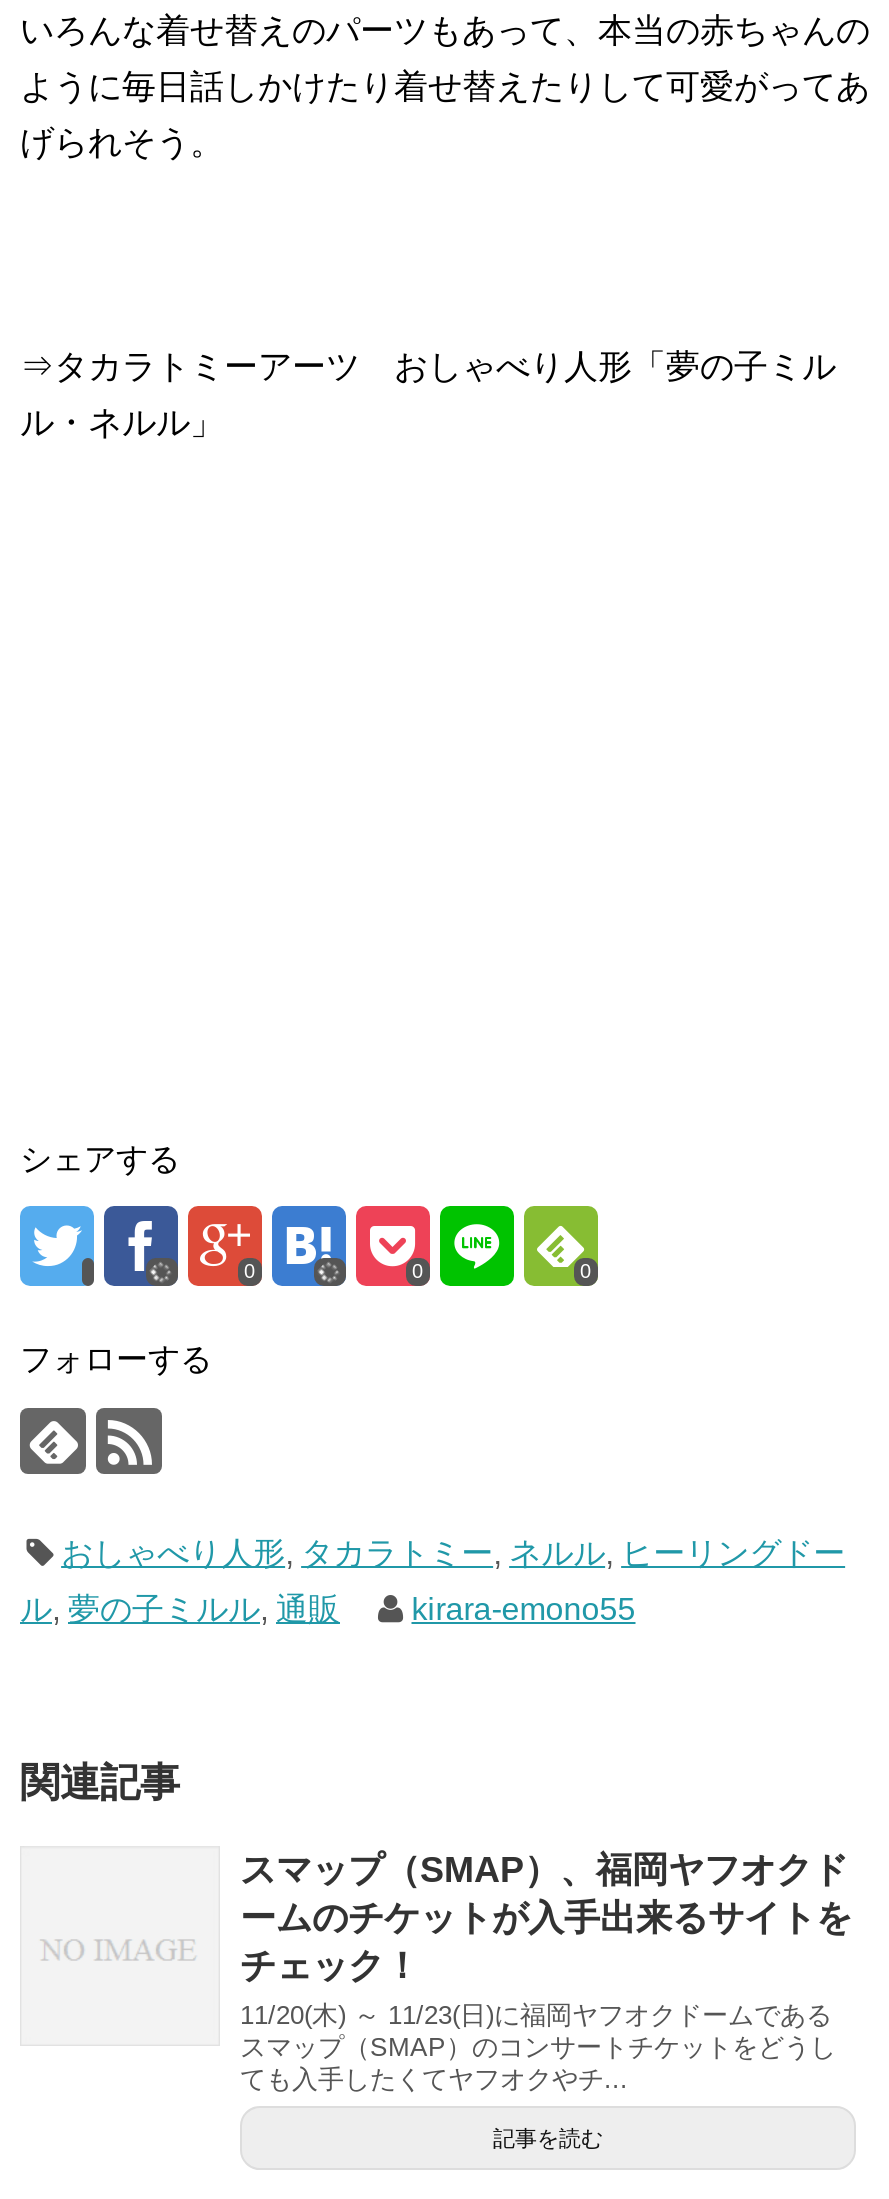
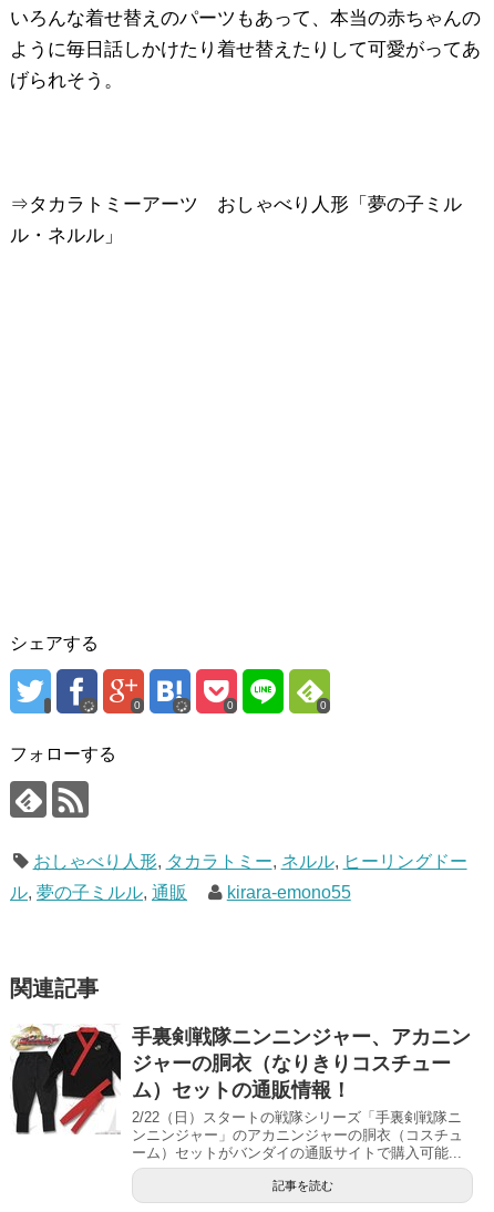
+ [image]

- スマップ（SMAP）、福岡ヤフオクド
- ームのチケットが入手出来るサイトを
- チェック！
- 11/20(木) ～ 11/23(日)に福岡ヤフオクドームである
- スマップ（SMAP）のコンサートチケットをどうし
- ても入手したくてヤフオクやチ...
+ 手裏剣戦隊ニンニンジャー、アカニン
+ ジャーの胴衣（なりきりコスチュー
+ ム）セットの通販情報！
+ 2/22（日）スタートの戦隊シリーズ「手裏剣戦隊ニ
+ ンニンジャー」のアカニンジャーの胴衣（コスチュ
+ ーム）セットがバンダイの通販サイトで購入可能...
